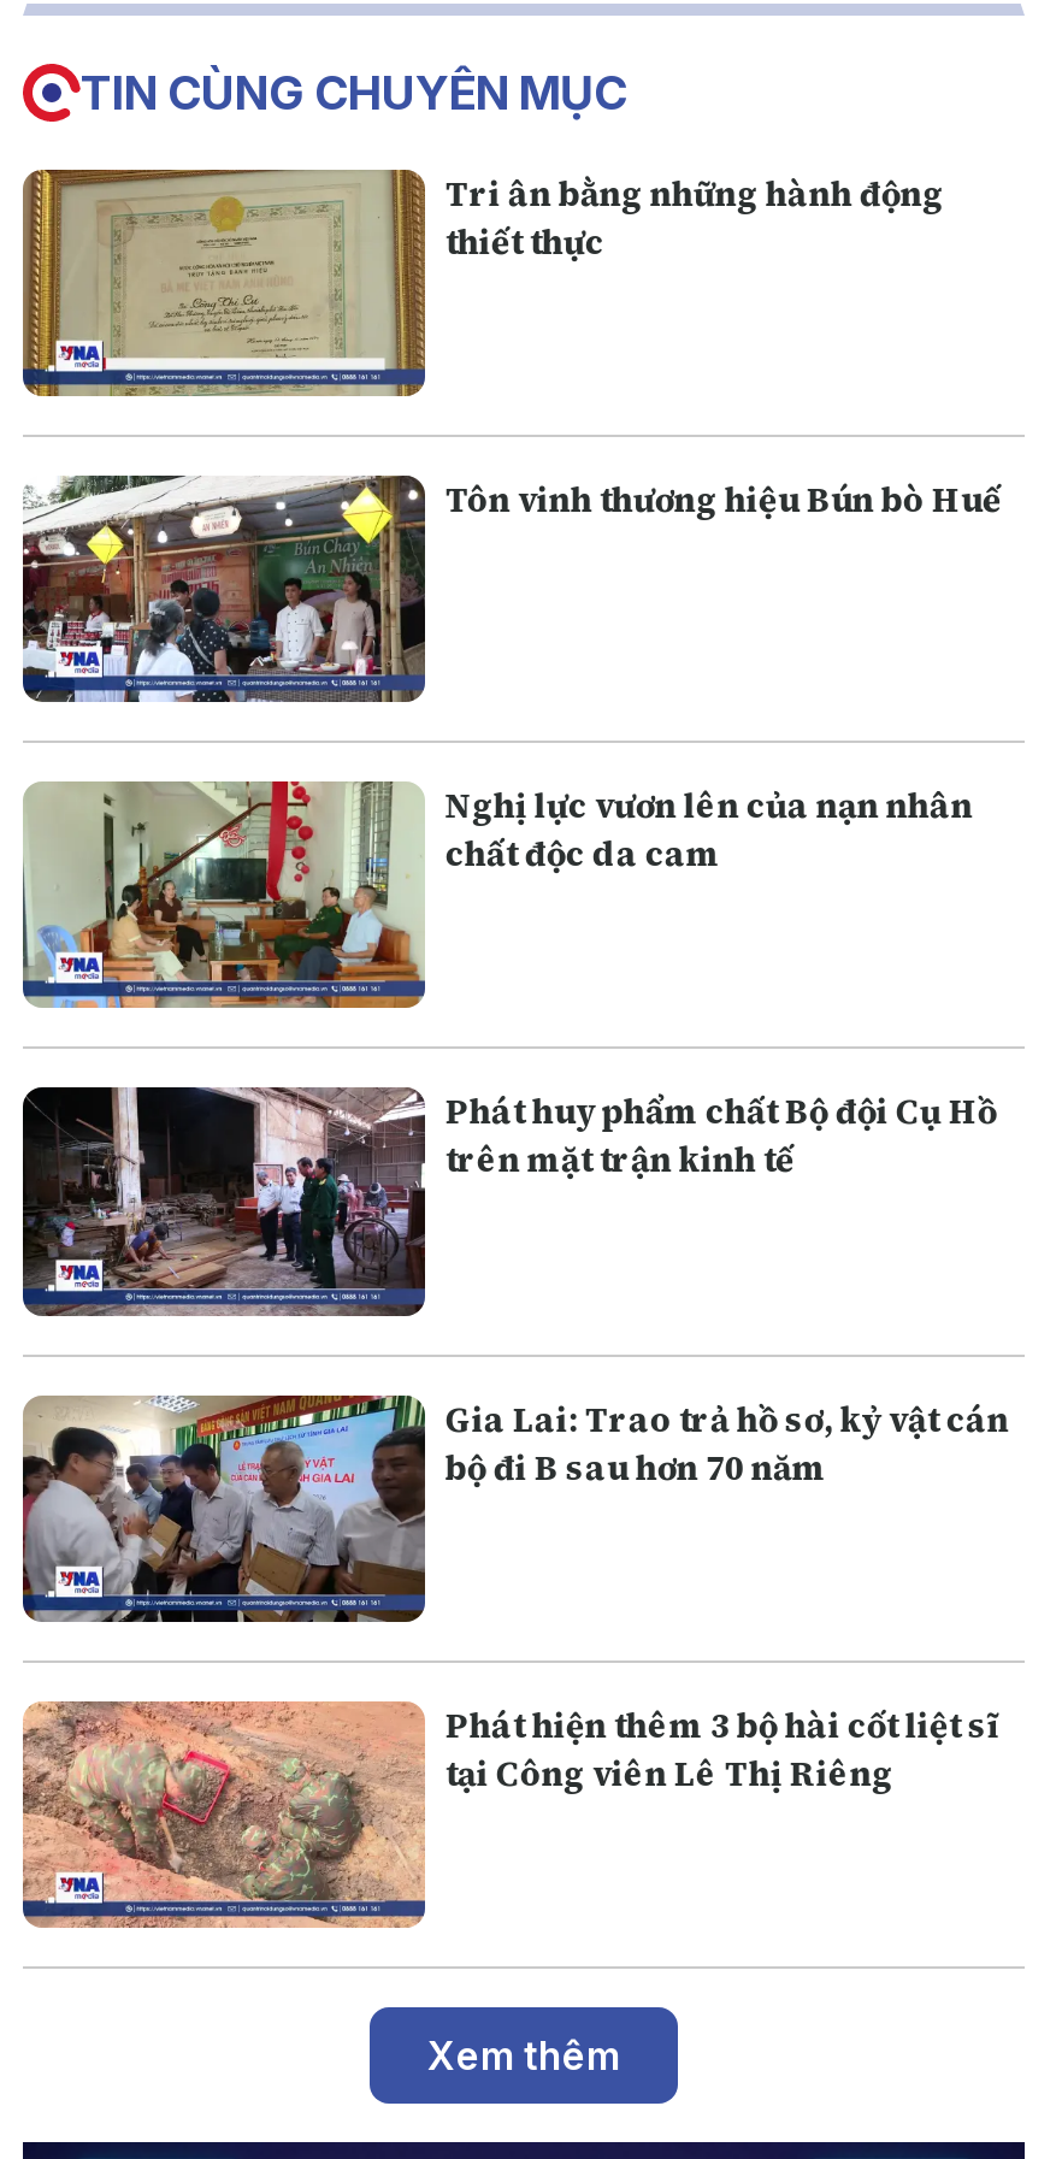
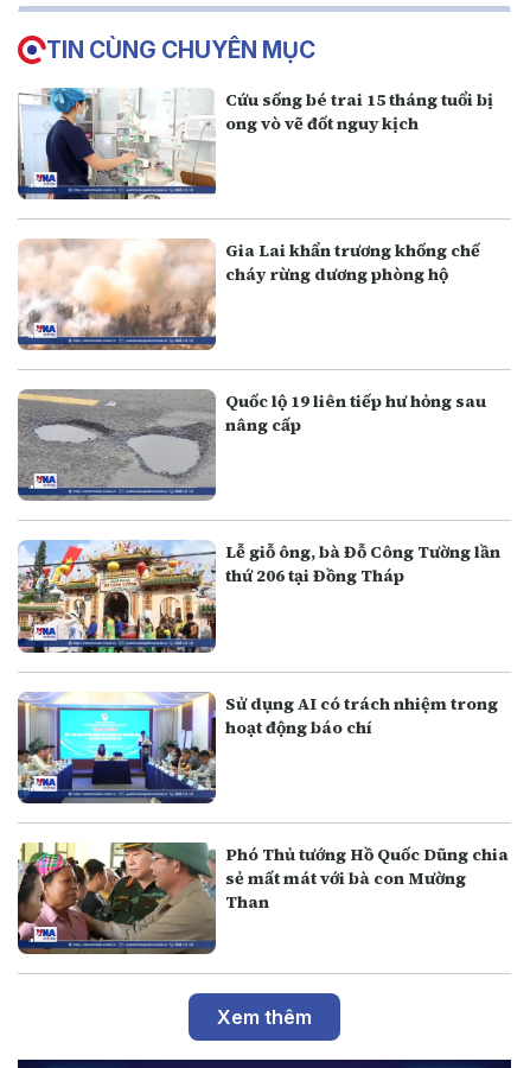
- [image]
- Tri ân bằng những hành động
- thiết thực
+ [image]
+ Cứu sống bé trai 15 tháng tuổi bị
+ ong vò vẽ đốt nguy kịch

- [image]
- Tôn vinh thương hiệu Bún bò Huế
+ [image]
+ Gia Lai khẩn trương khống chế
+ cháy rừng dương phòng hộ

- [image]
- Nghị lực vươn lên của nạn nhân
- chất độc da cam
+ [image]
+ Quốc lộ 19 liên tiếp hư hỏng sau
+ nâng cấp

- [image]
- Phát huy phẩm chất Bộ đội Cụ Hồ
- trên mặt trận kinh tế
+ [image]
+ Lễ giỗ ông, bà Đỗ Công Tường lần
+ thứ 206 tại Đồng Tháp

- [image]
- Gia Lai: Trao trả hồ sơ, kỷ vật cán
- bộ đi B sau hơn 70 năm
+ [image]
+ Sử dụng AI có trách nhiệm trong
+ hoạt động báo chí

- [image]
- Phát hiện thêm 3 bộ hài cốt liệt sĩ
- tại Công viên Lê Thị Riêng
+ [image]
+ Phó Thủ tướng Hồ Quốc Dũng chia
+ sẻ mất mát với bà con Mường
+ Than
